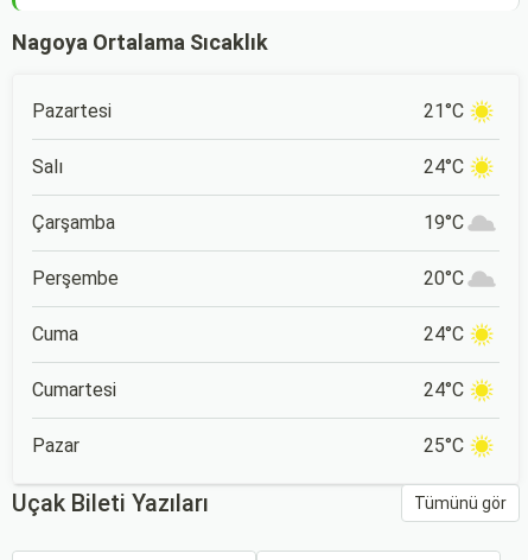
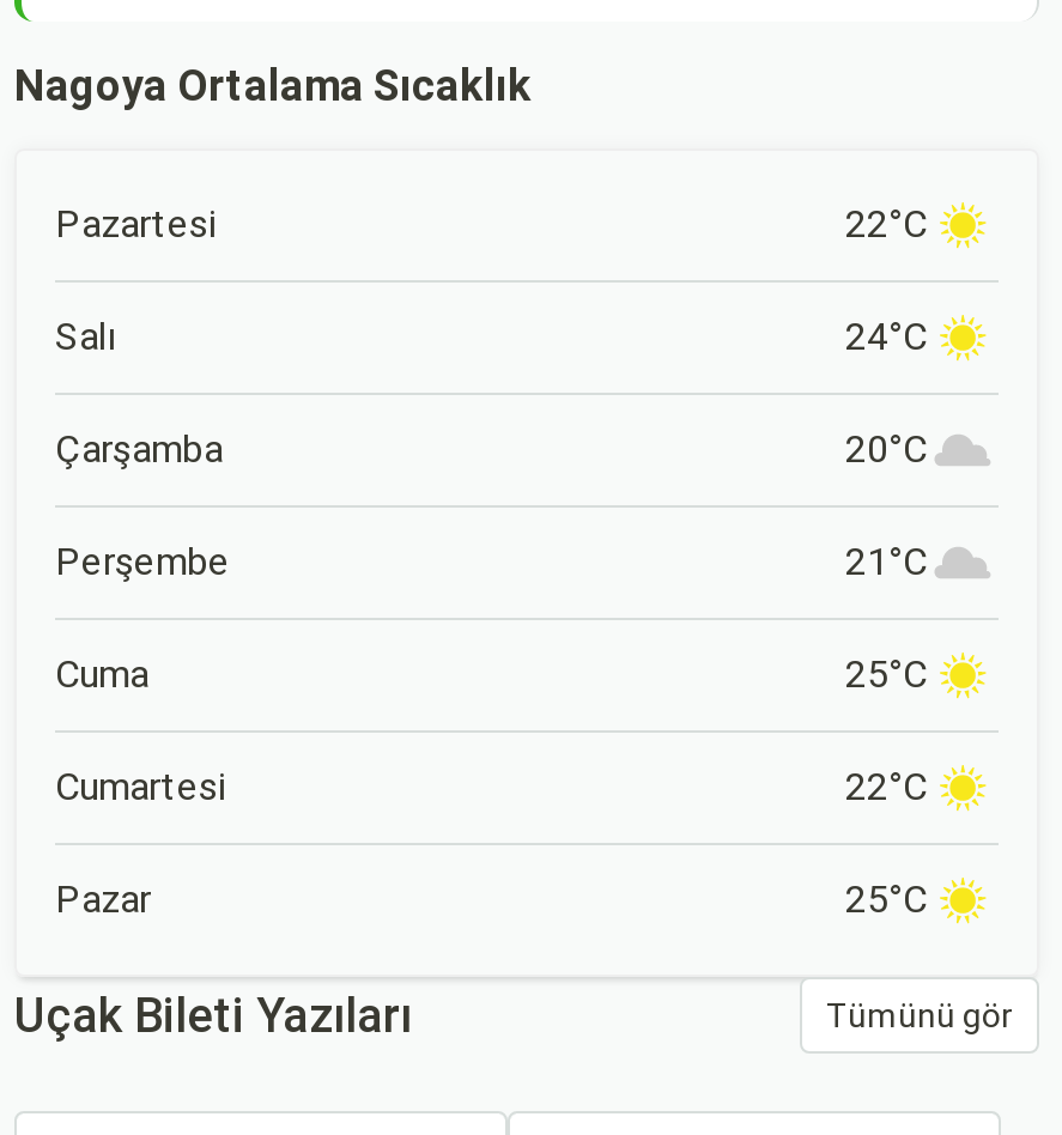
- 21°C
+ 22°C

- 19°C
+ 20°C

- 20°C
+ 21°C

- 24°C
+ 25°C

- 24°C
+ 22°C
